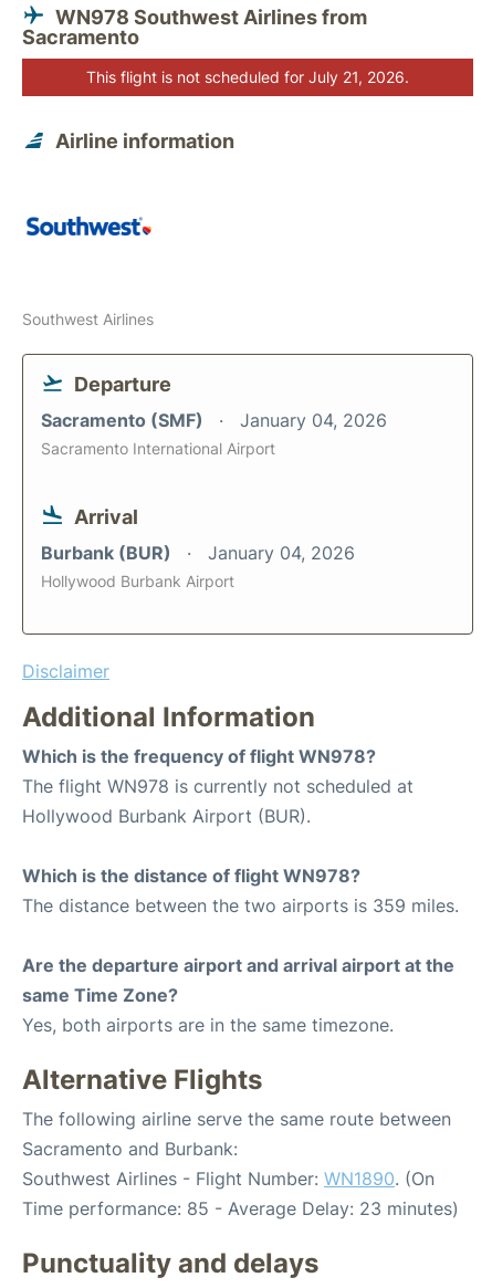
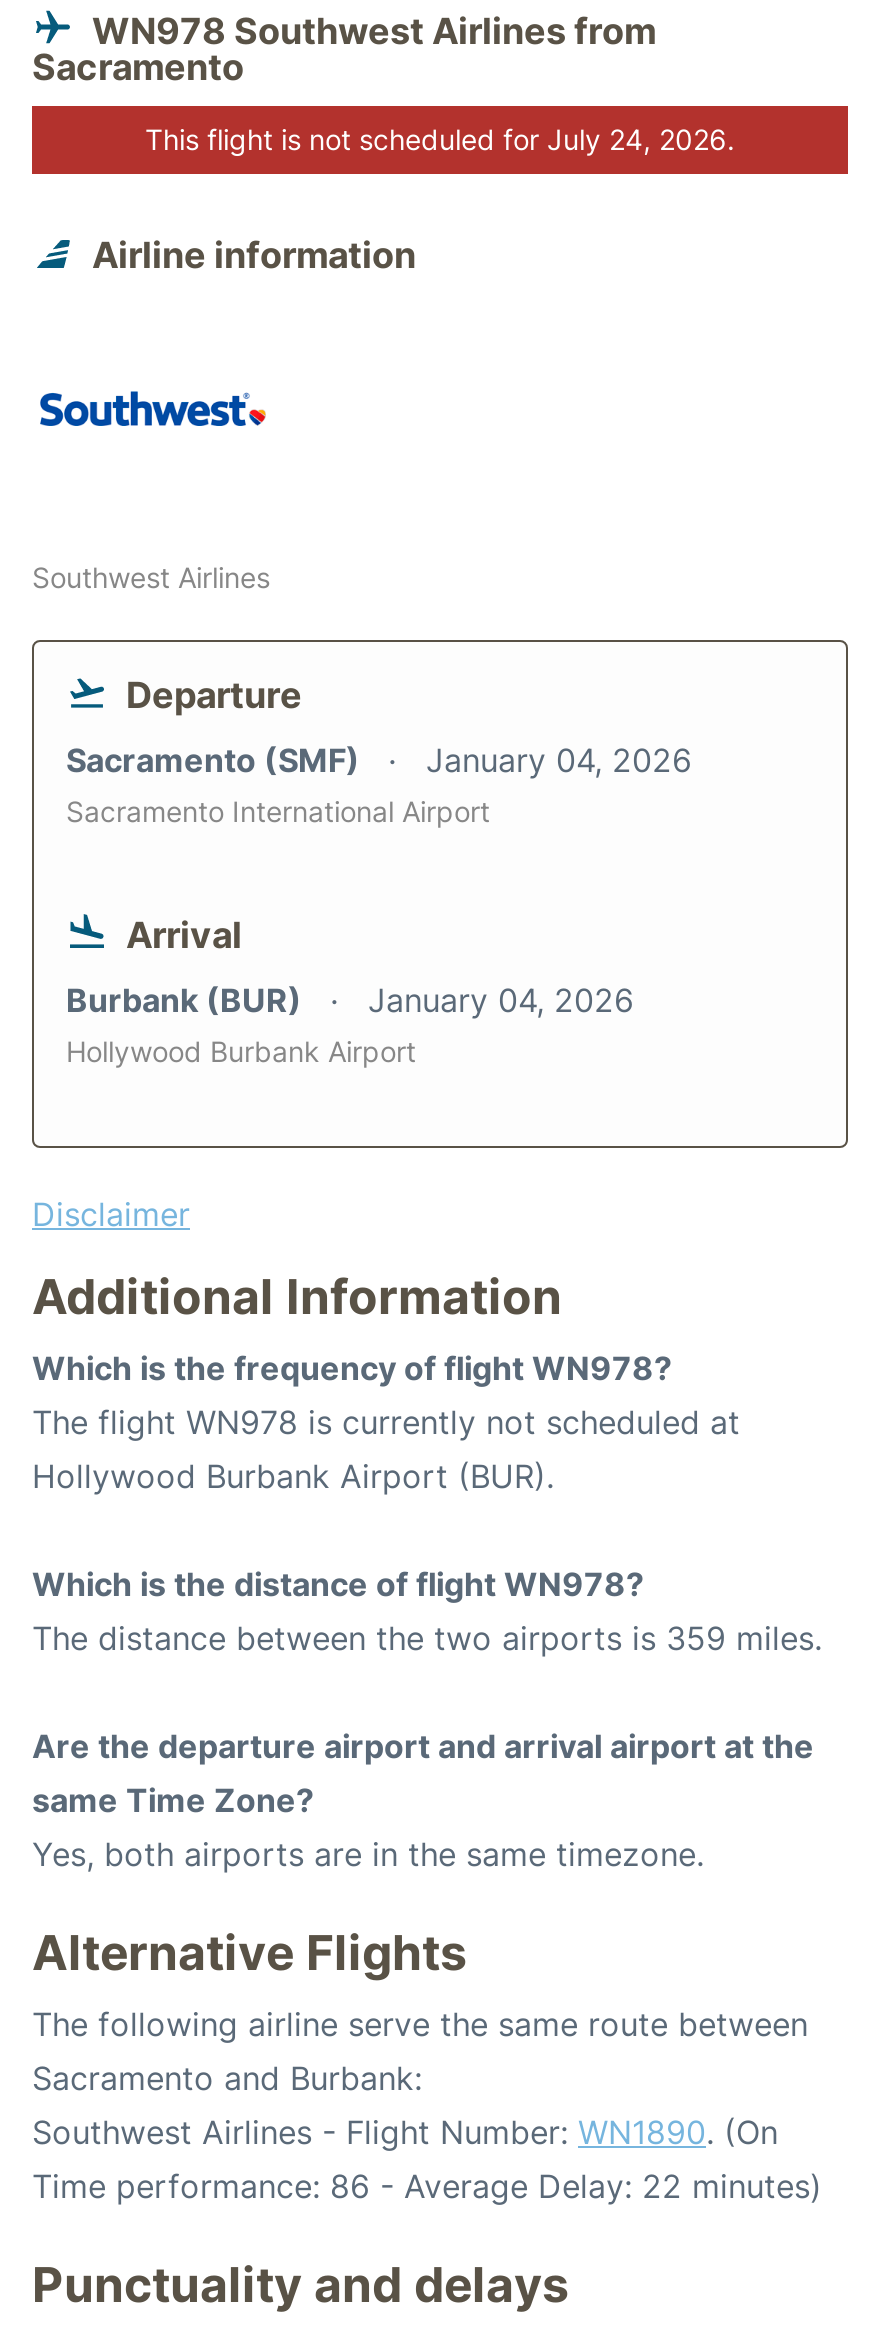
- This flight is not scheduled for July 21, 2026.
+ This flight is not scheduled for July 24, 2026.

- Time performance: 85 - Average Delay: 23 minutes)
+ Time performance: 86 - Average Delay: 22 minutes)
